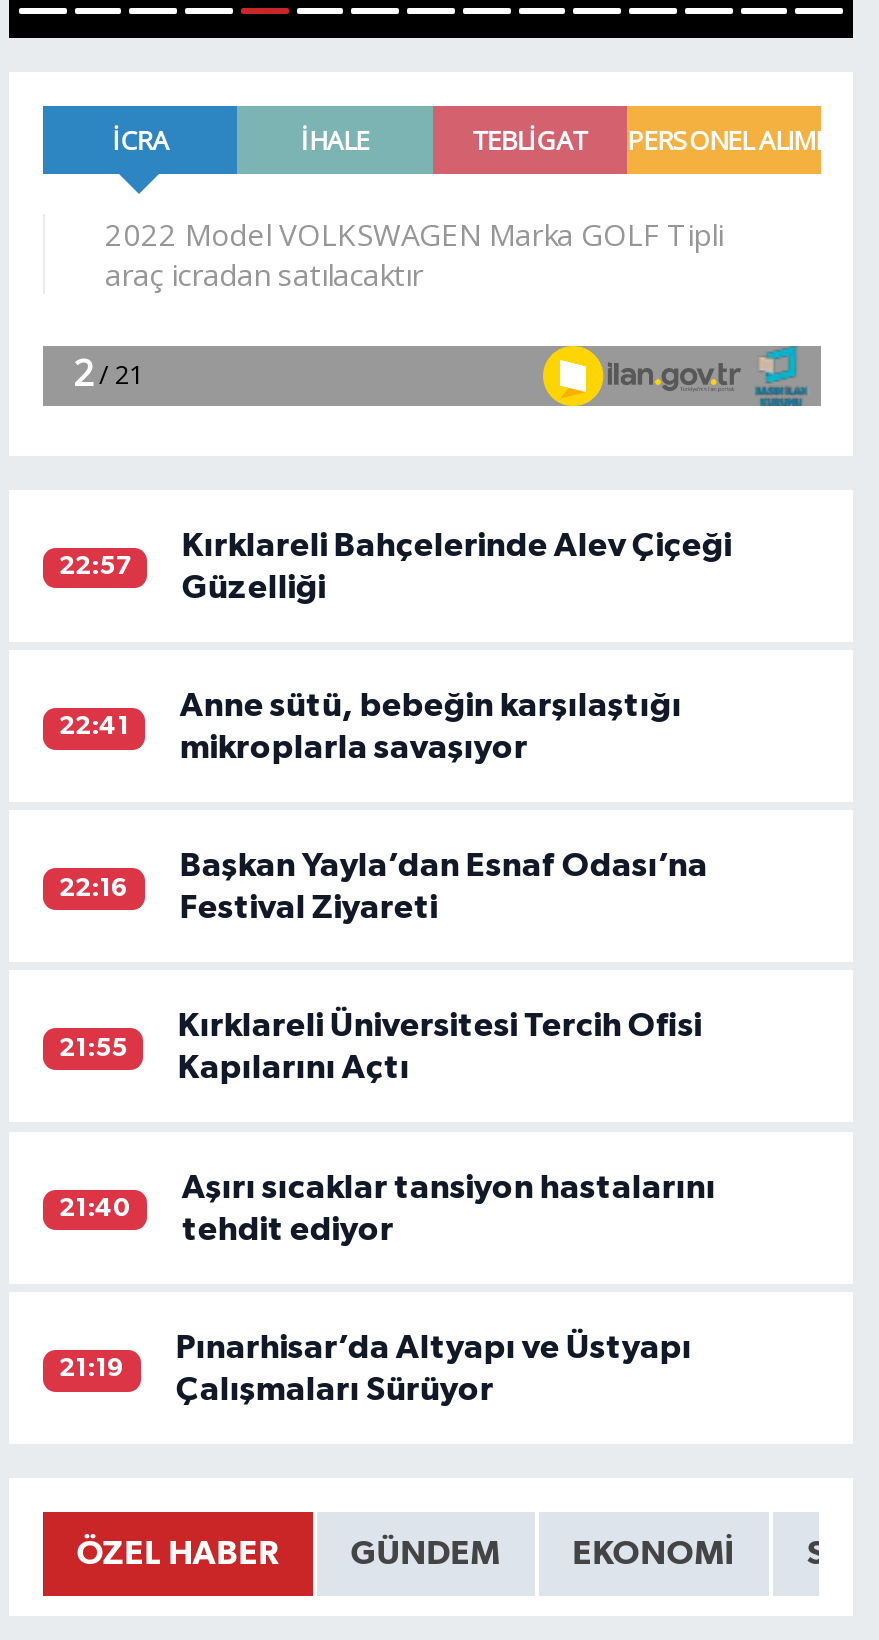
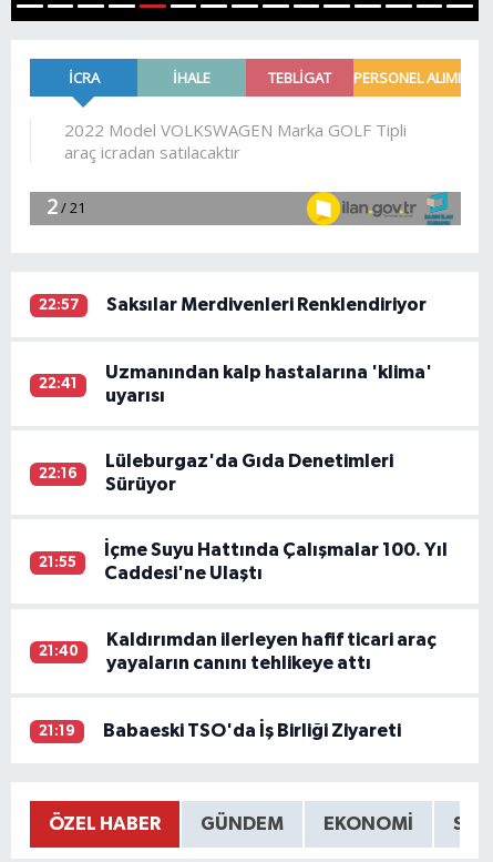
- Kırklareli Bahçelerinde Alev Çiçeği
- Güzelliği
+ Saksılar Merdivenleri Renklendiriyor

- Anne sütü, bebeğin karşılaştığı
- mikroplarla savaşıyor
+ Uzmanından kalp hastalarına 'klima'
+ uyarısı

- Başkan Yayla’dan Esnaf Odası’na
- Festival Ziyareti
+ Lüleburgaz'da Gıda Denetimleri
+ Sürüyor

- Kırklareli Üniversitesi Tercih Ofisi
- Kapılarını Açtı
+ İçme Suyu Hattında Çalışmalar 100. Yıl
+ Caddesi'ne Ulaştı

- Aşırı sıcaklar tansiyon hastalarını
- tehdit ediyor
+ Kaldırımdan ilerleyen hafif ticari araç
+ yayaların canını tehlikeye attı

- Pınarhisar’da Altyapı ve Üstyapı
- Çalışmaları Sürüyor
+ Babaeski TSO'da İş Birliği Ziyareti
